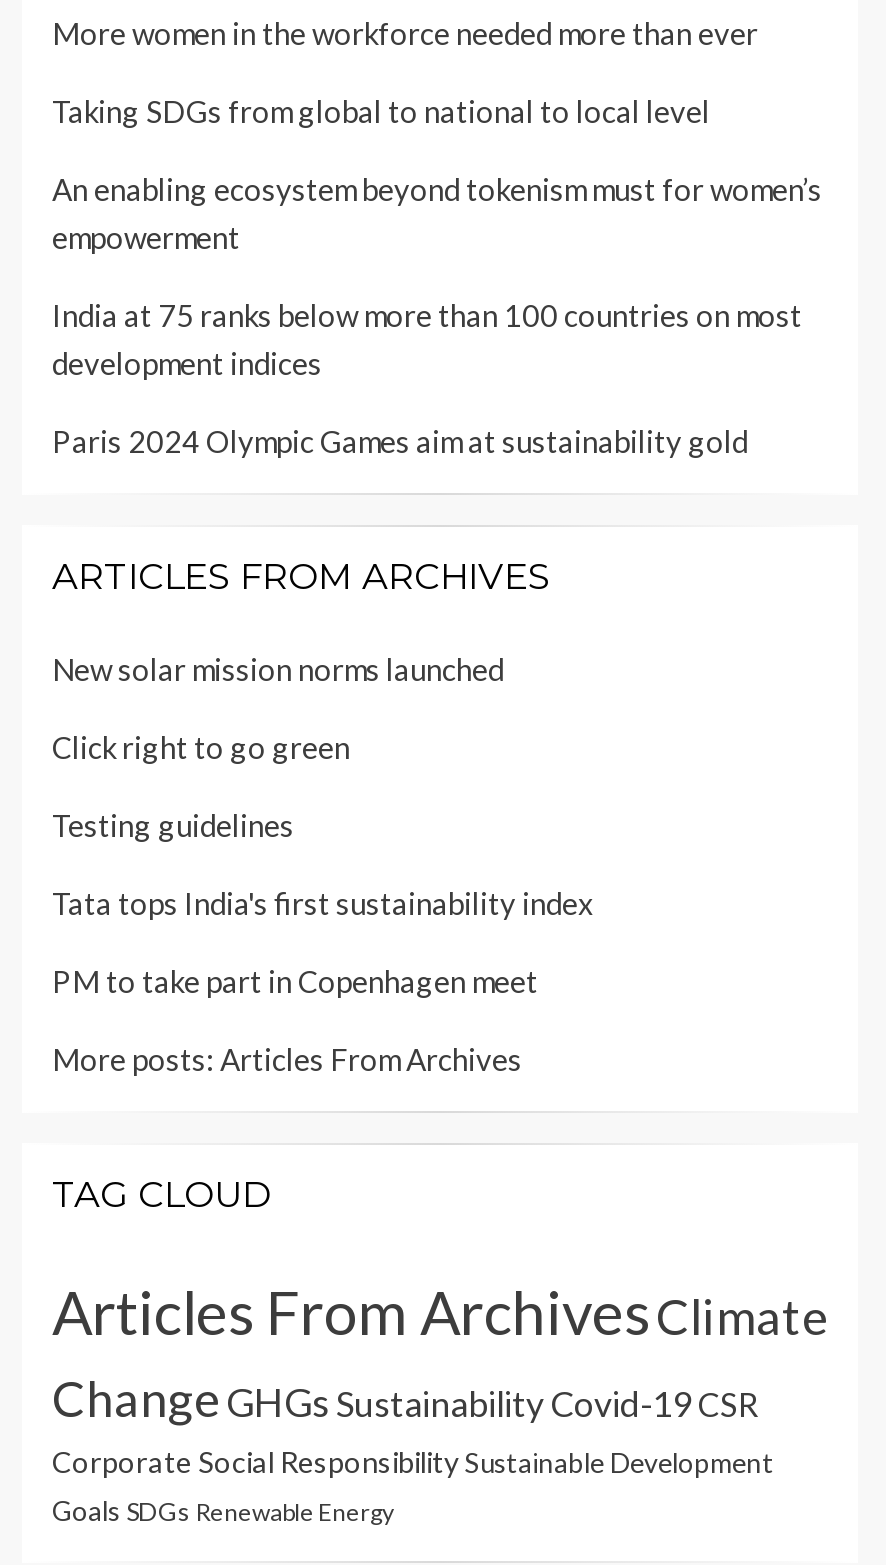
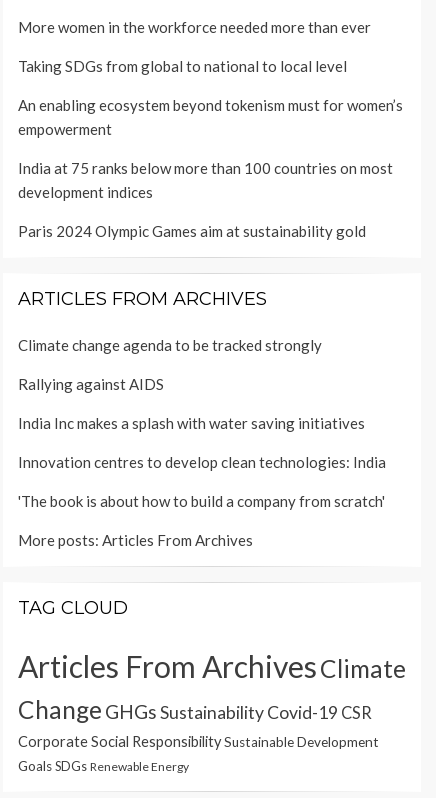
- New solar mission norms launched
+ Climate change agenda to be tracked strongly

- Click right to go green
+ Rallying against AIDS

- Testing guidelines
+ India Inc makes a splash with water saving initiatives

- Tata tops India's first sustainability index
+ Innovation centres to develop clean technologies: India

- PM to take part in Copenhagen meet
+ 'The book is about how to build a company from scratch'
